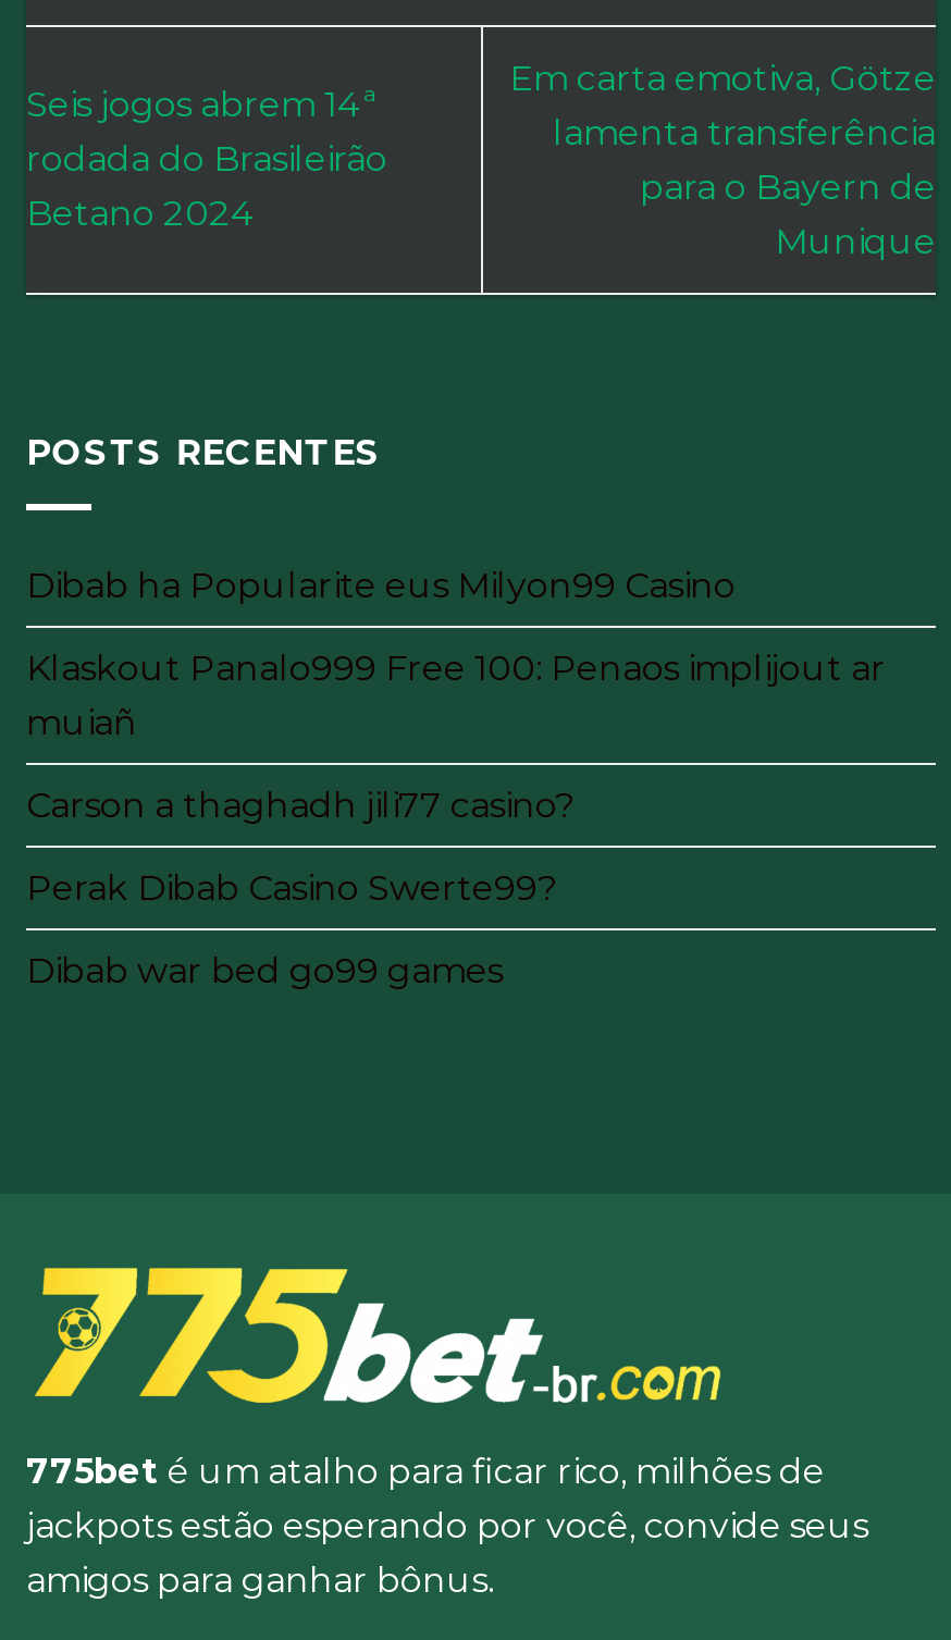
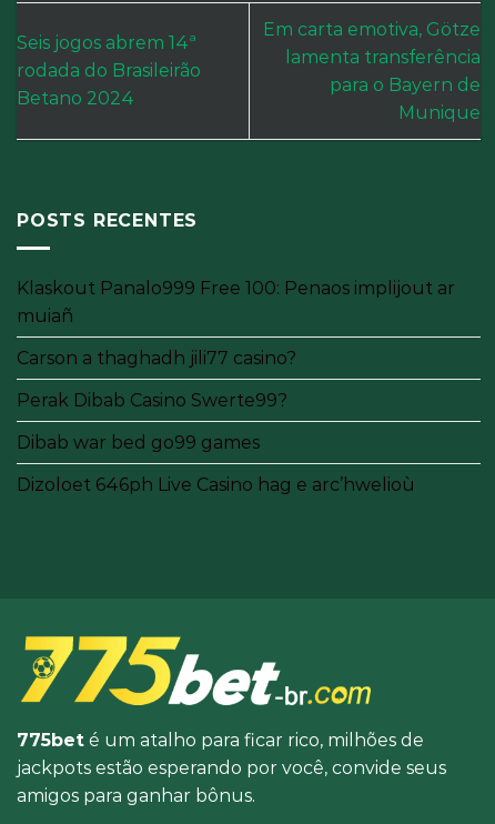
- Dibab ha Popularite eus Milyon99 Casino

moved up: Klaskout Panalo999 Free 100: Penaos implijout ar | muiañ | Carson a thaghadh jili77 casino? | Perak Dibab Casino Swerte99? | Dibab war bed go99 games

+ Dizoloet 646ph Live Casino hag e arc’hwelioù
